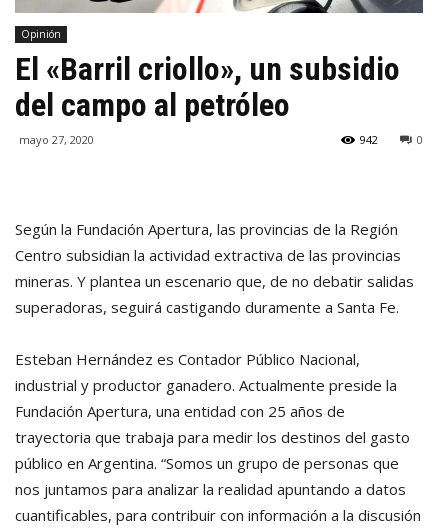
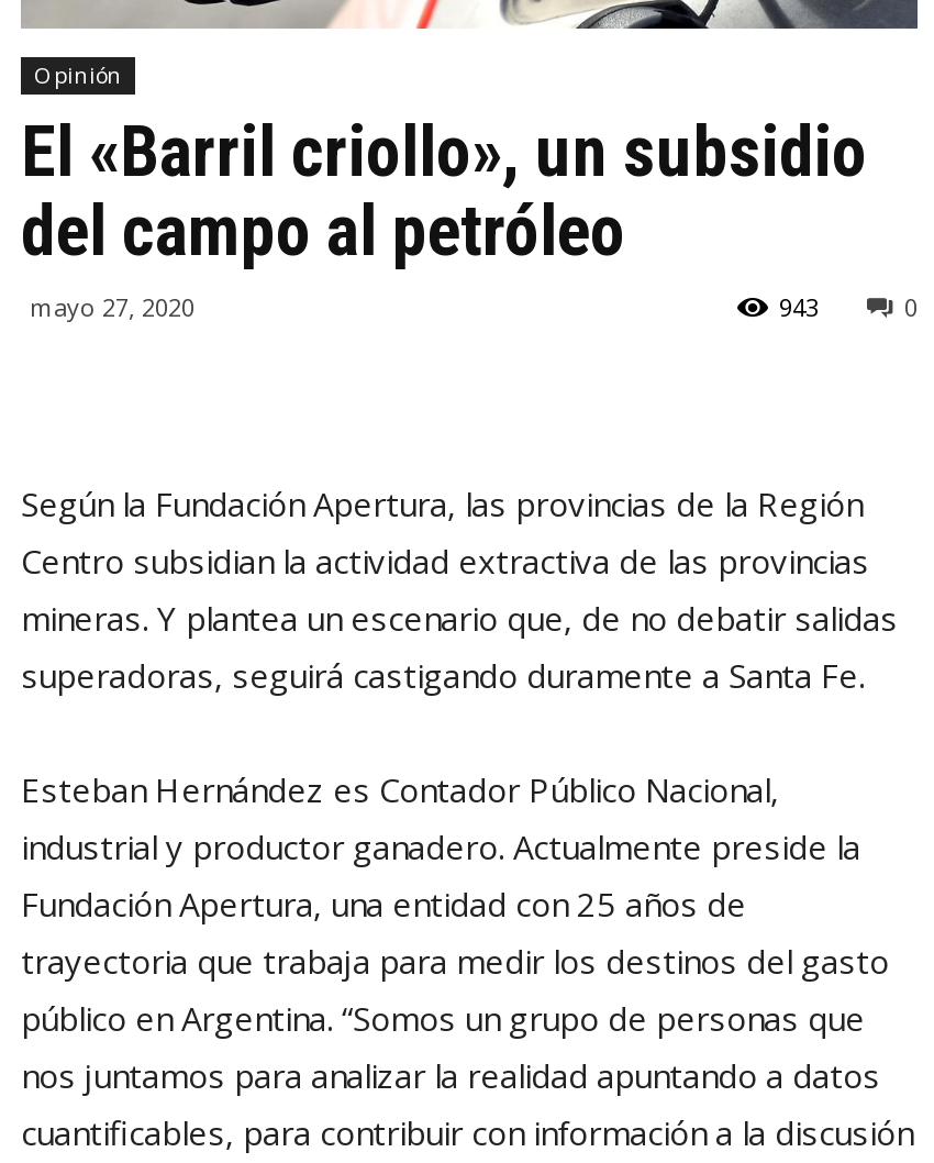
- 942
+ 943
